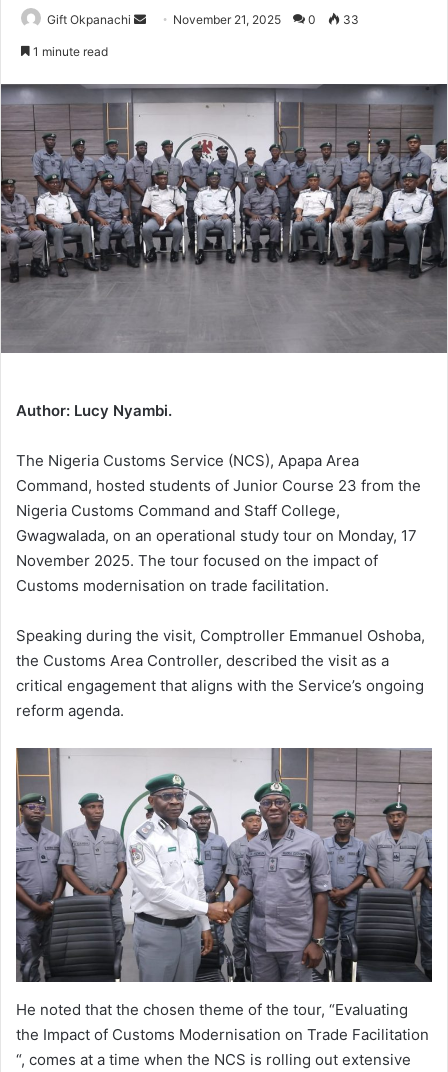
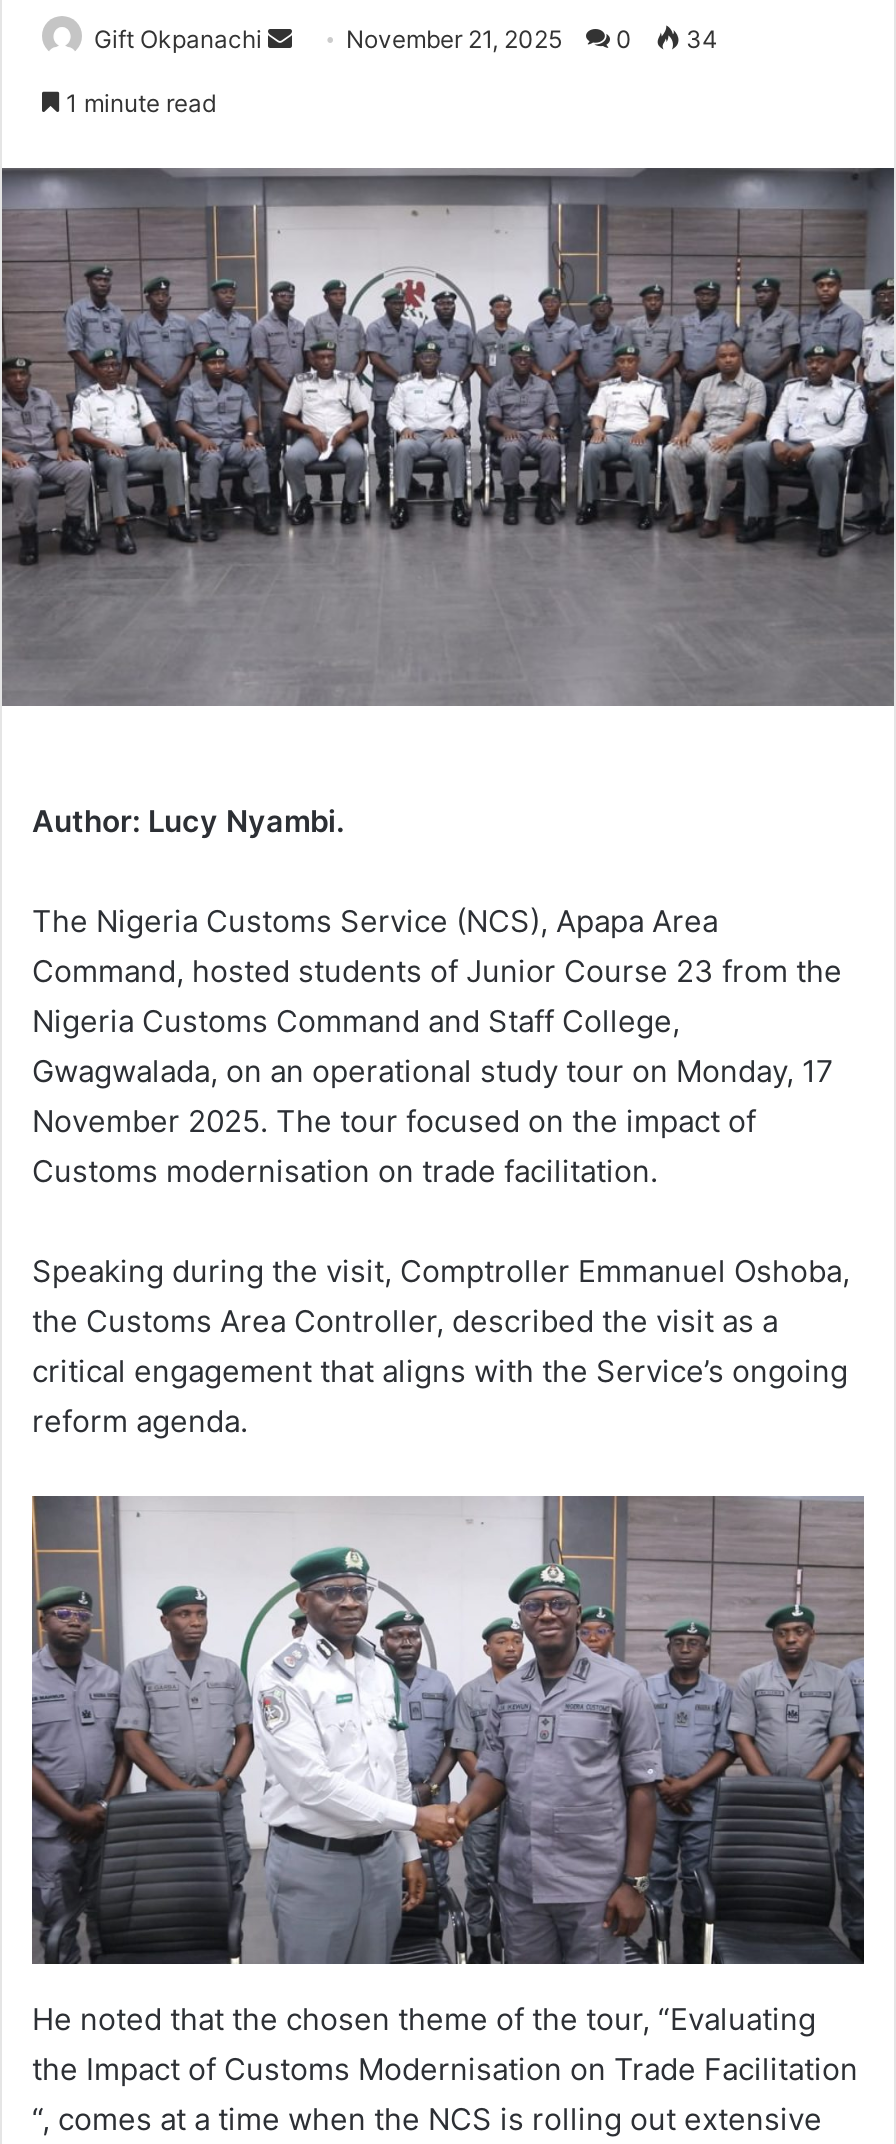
- 33
+ 34
